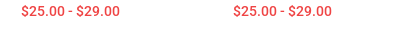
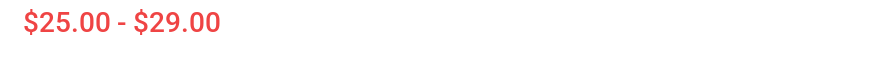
- $25.00 - $29.00
